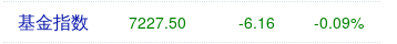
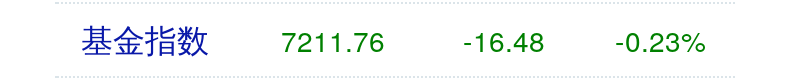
- 7227.50
+ 7211.76

- -6.16
+ -16.48

- -0.09%
+ -0.23%
